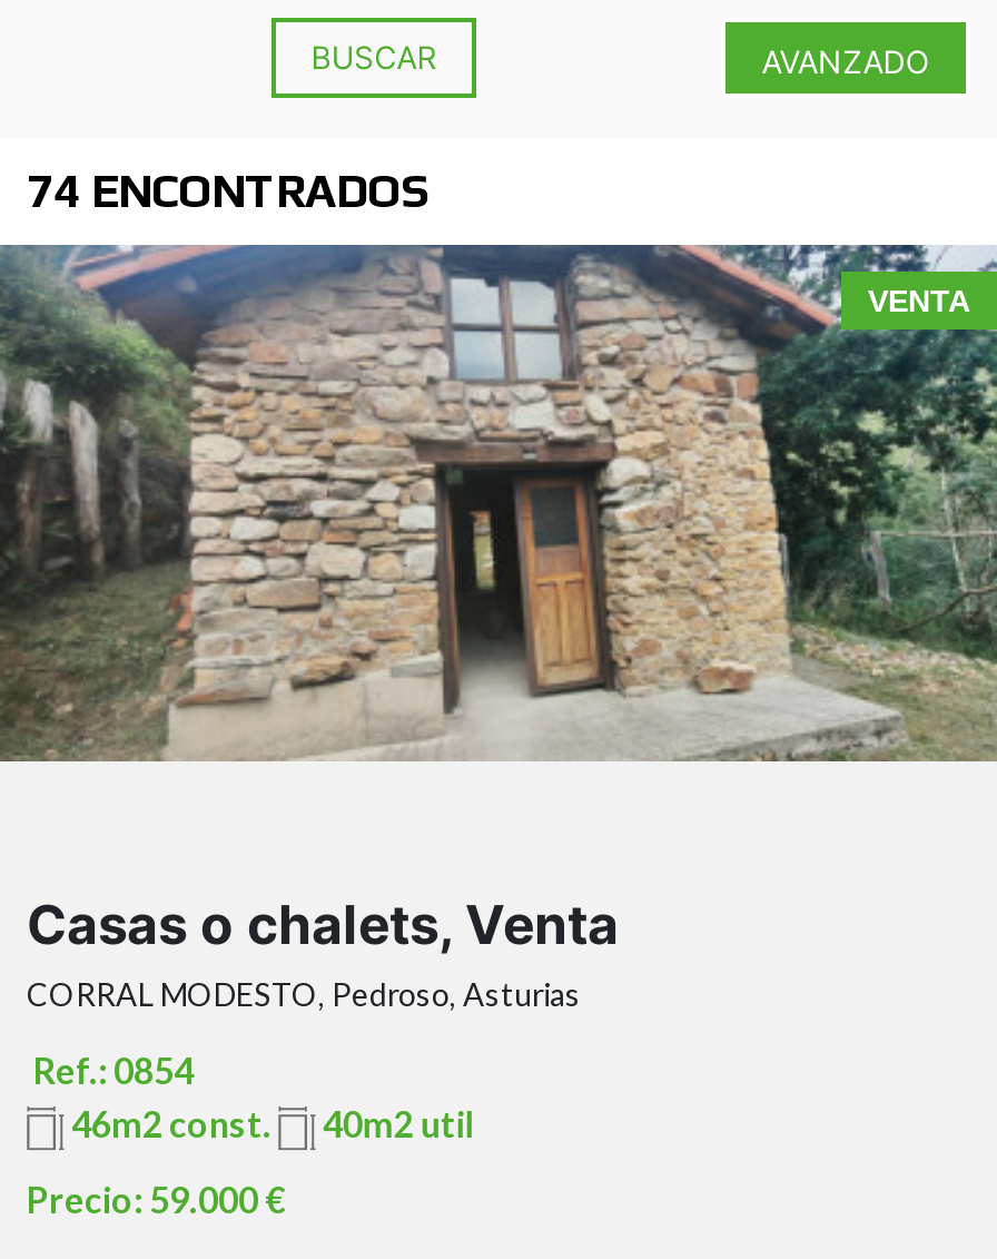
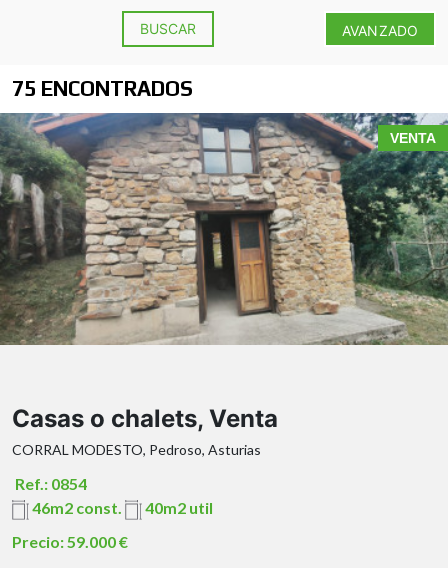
- 74 ENCONTRADOS
+ 75 ENCONTRADOS
